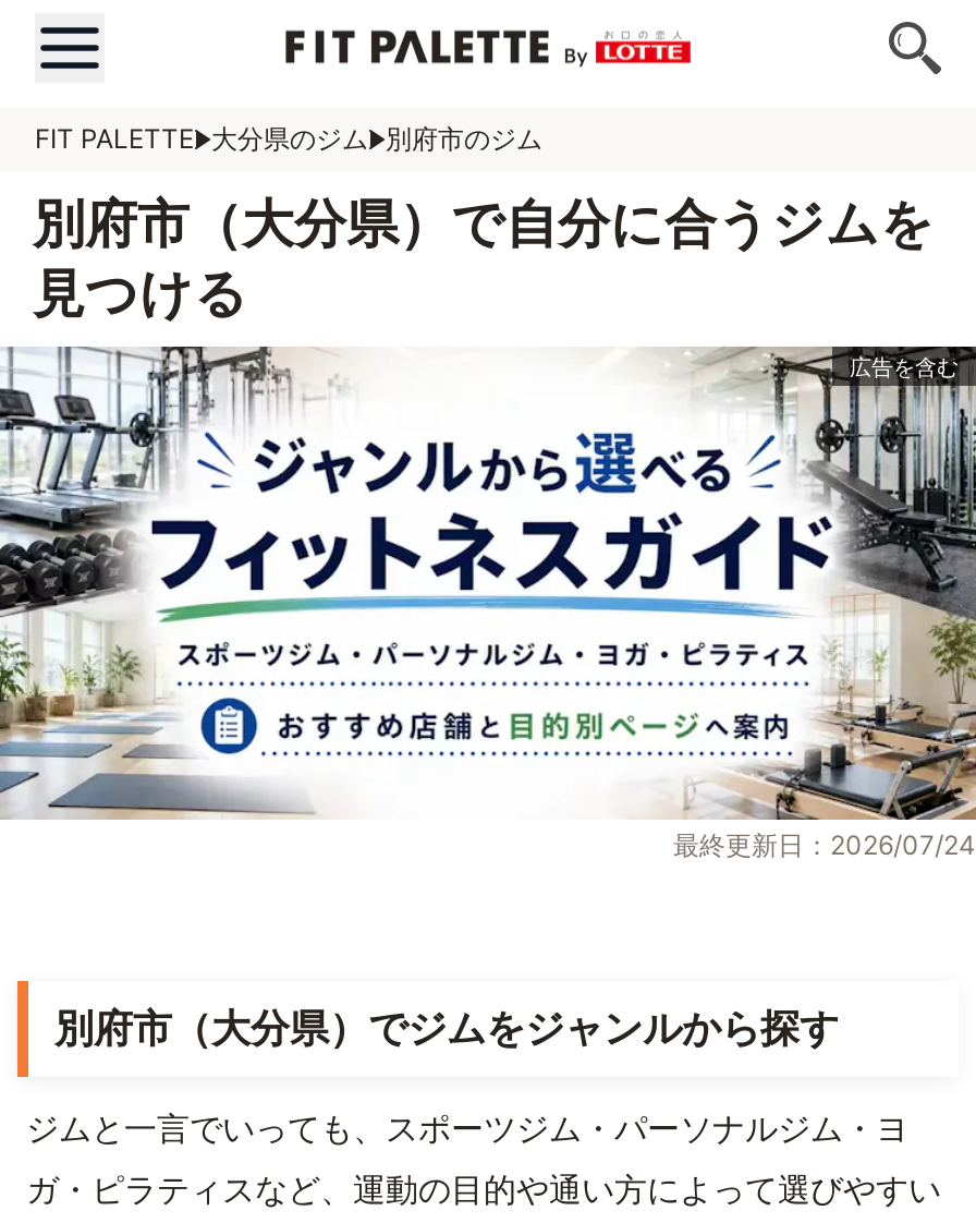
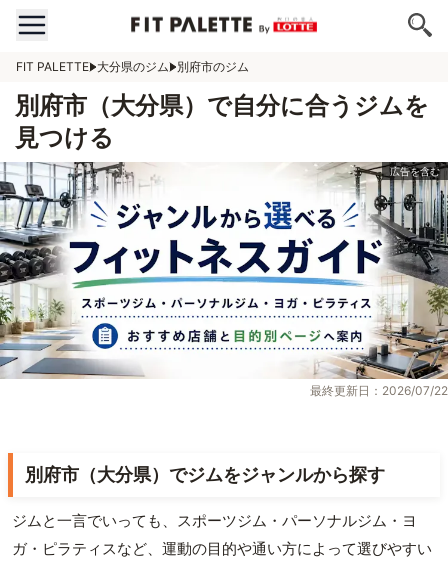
- 最終更新日：2026/07/24
+ 最終更新日：2026/07/22
